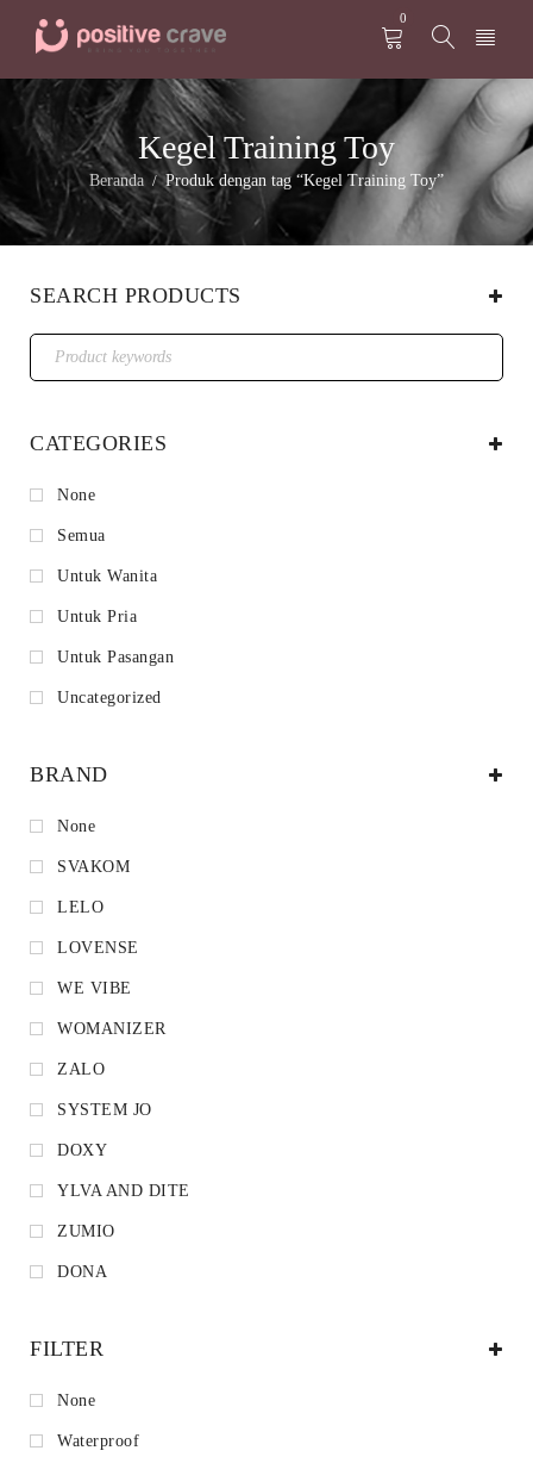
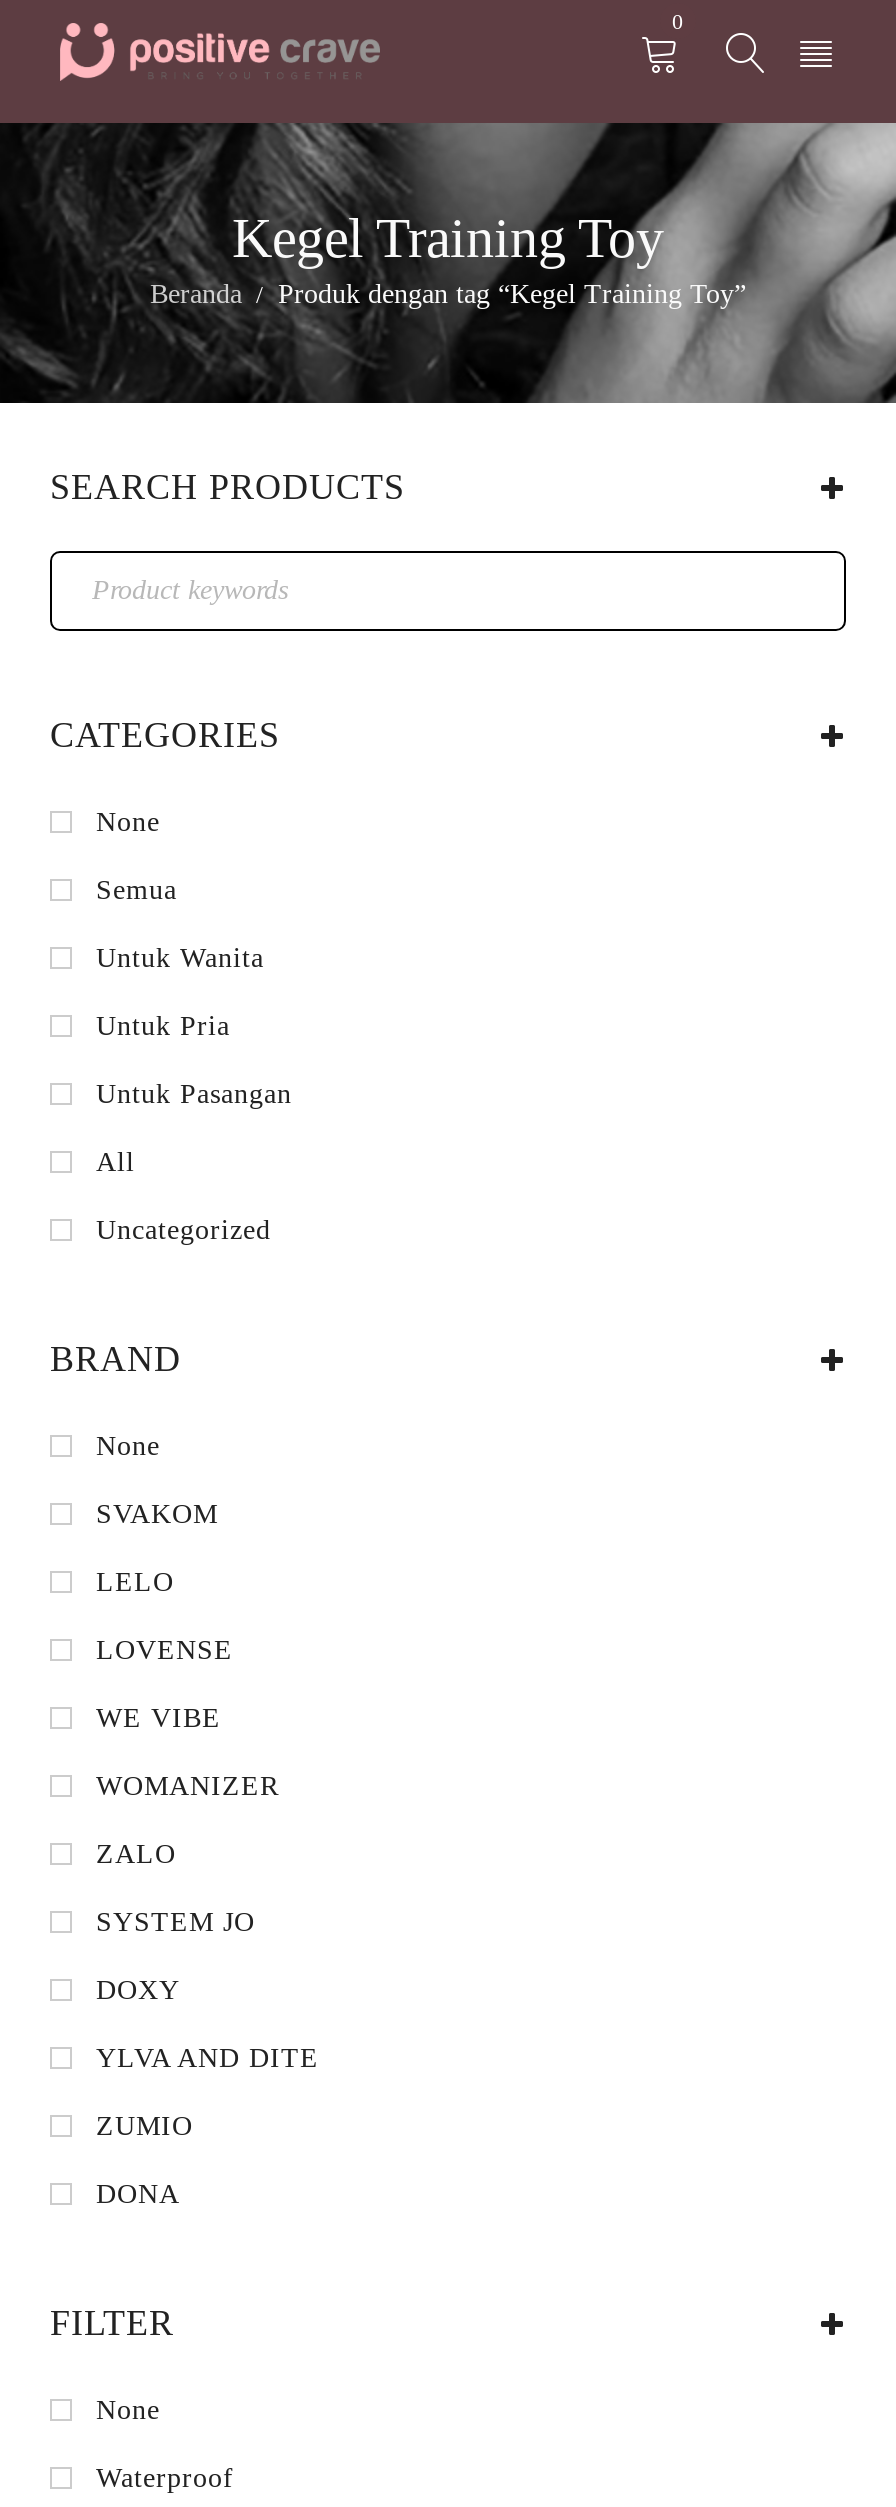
+ All
